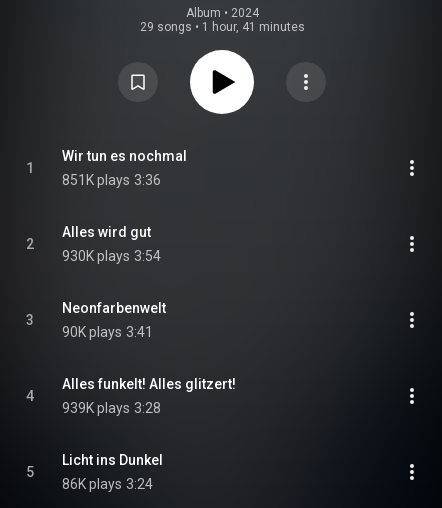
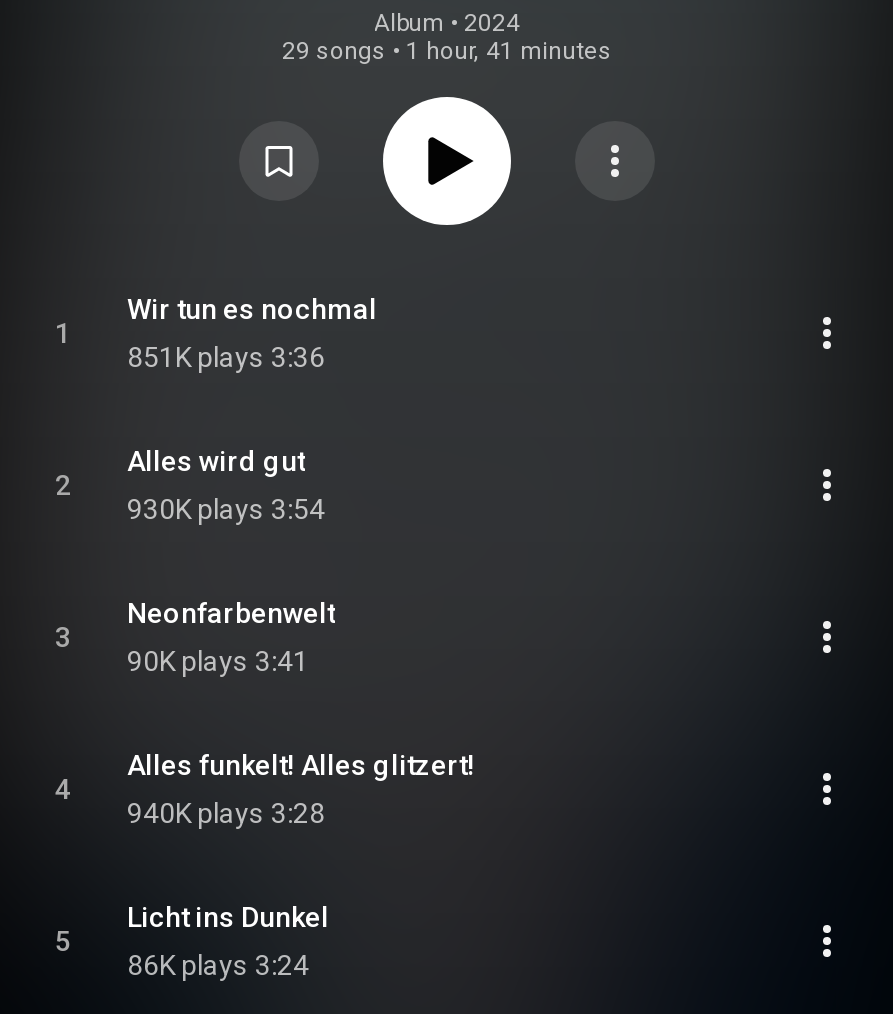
- 939K plays 3:28
+ 940K plays 3:28
